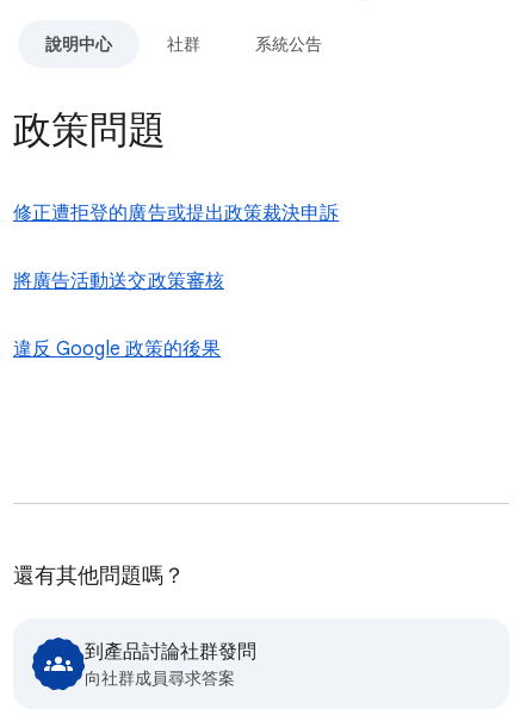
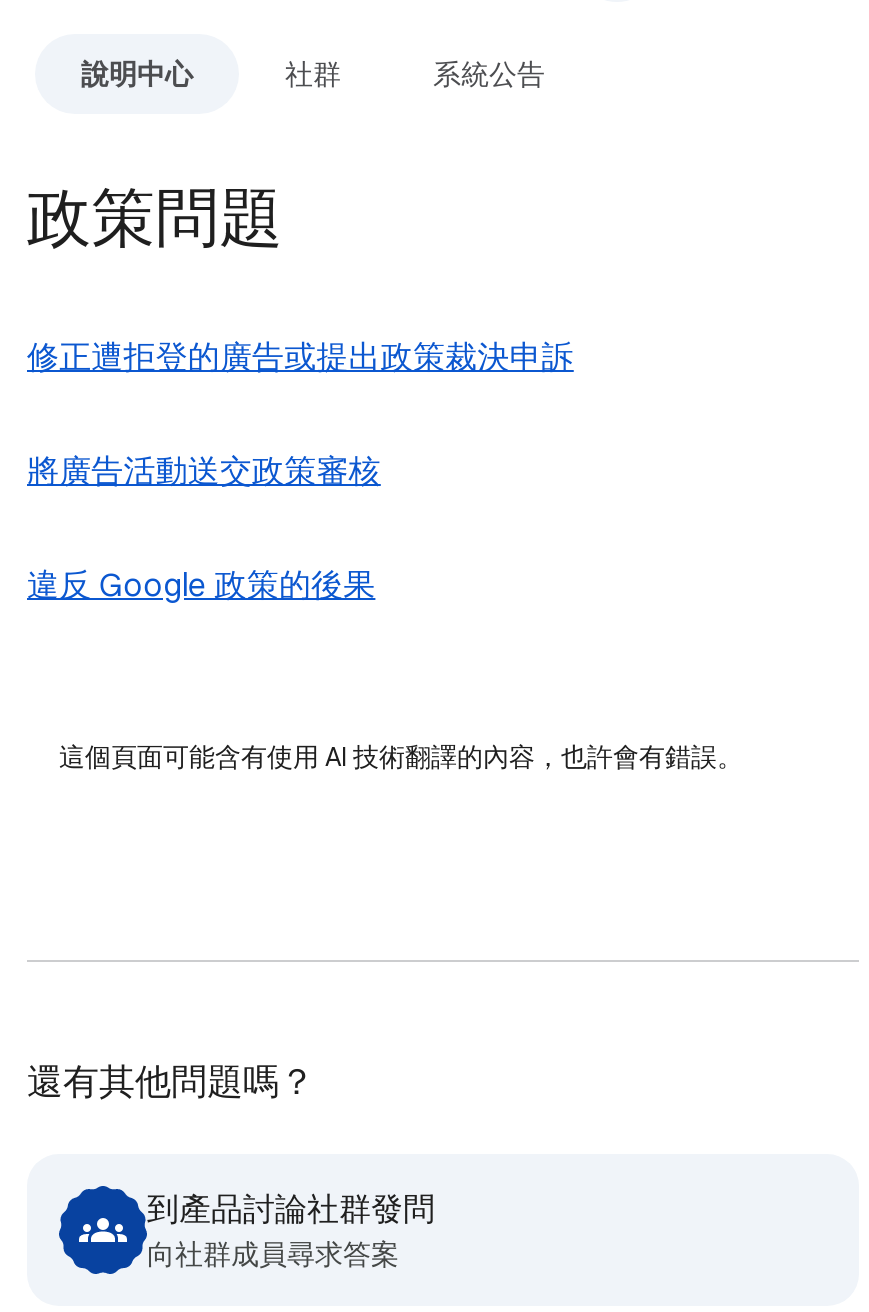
+ 這個頁面可能含有使用 AI 技術翻譯的內容，也許會有錯誤。
